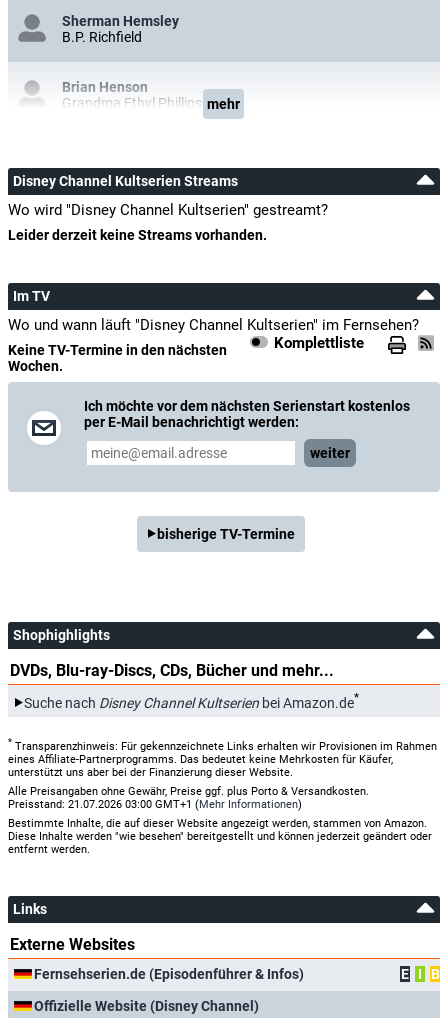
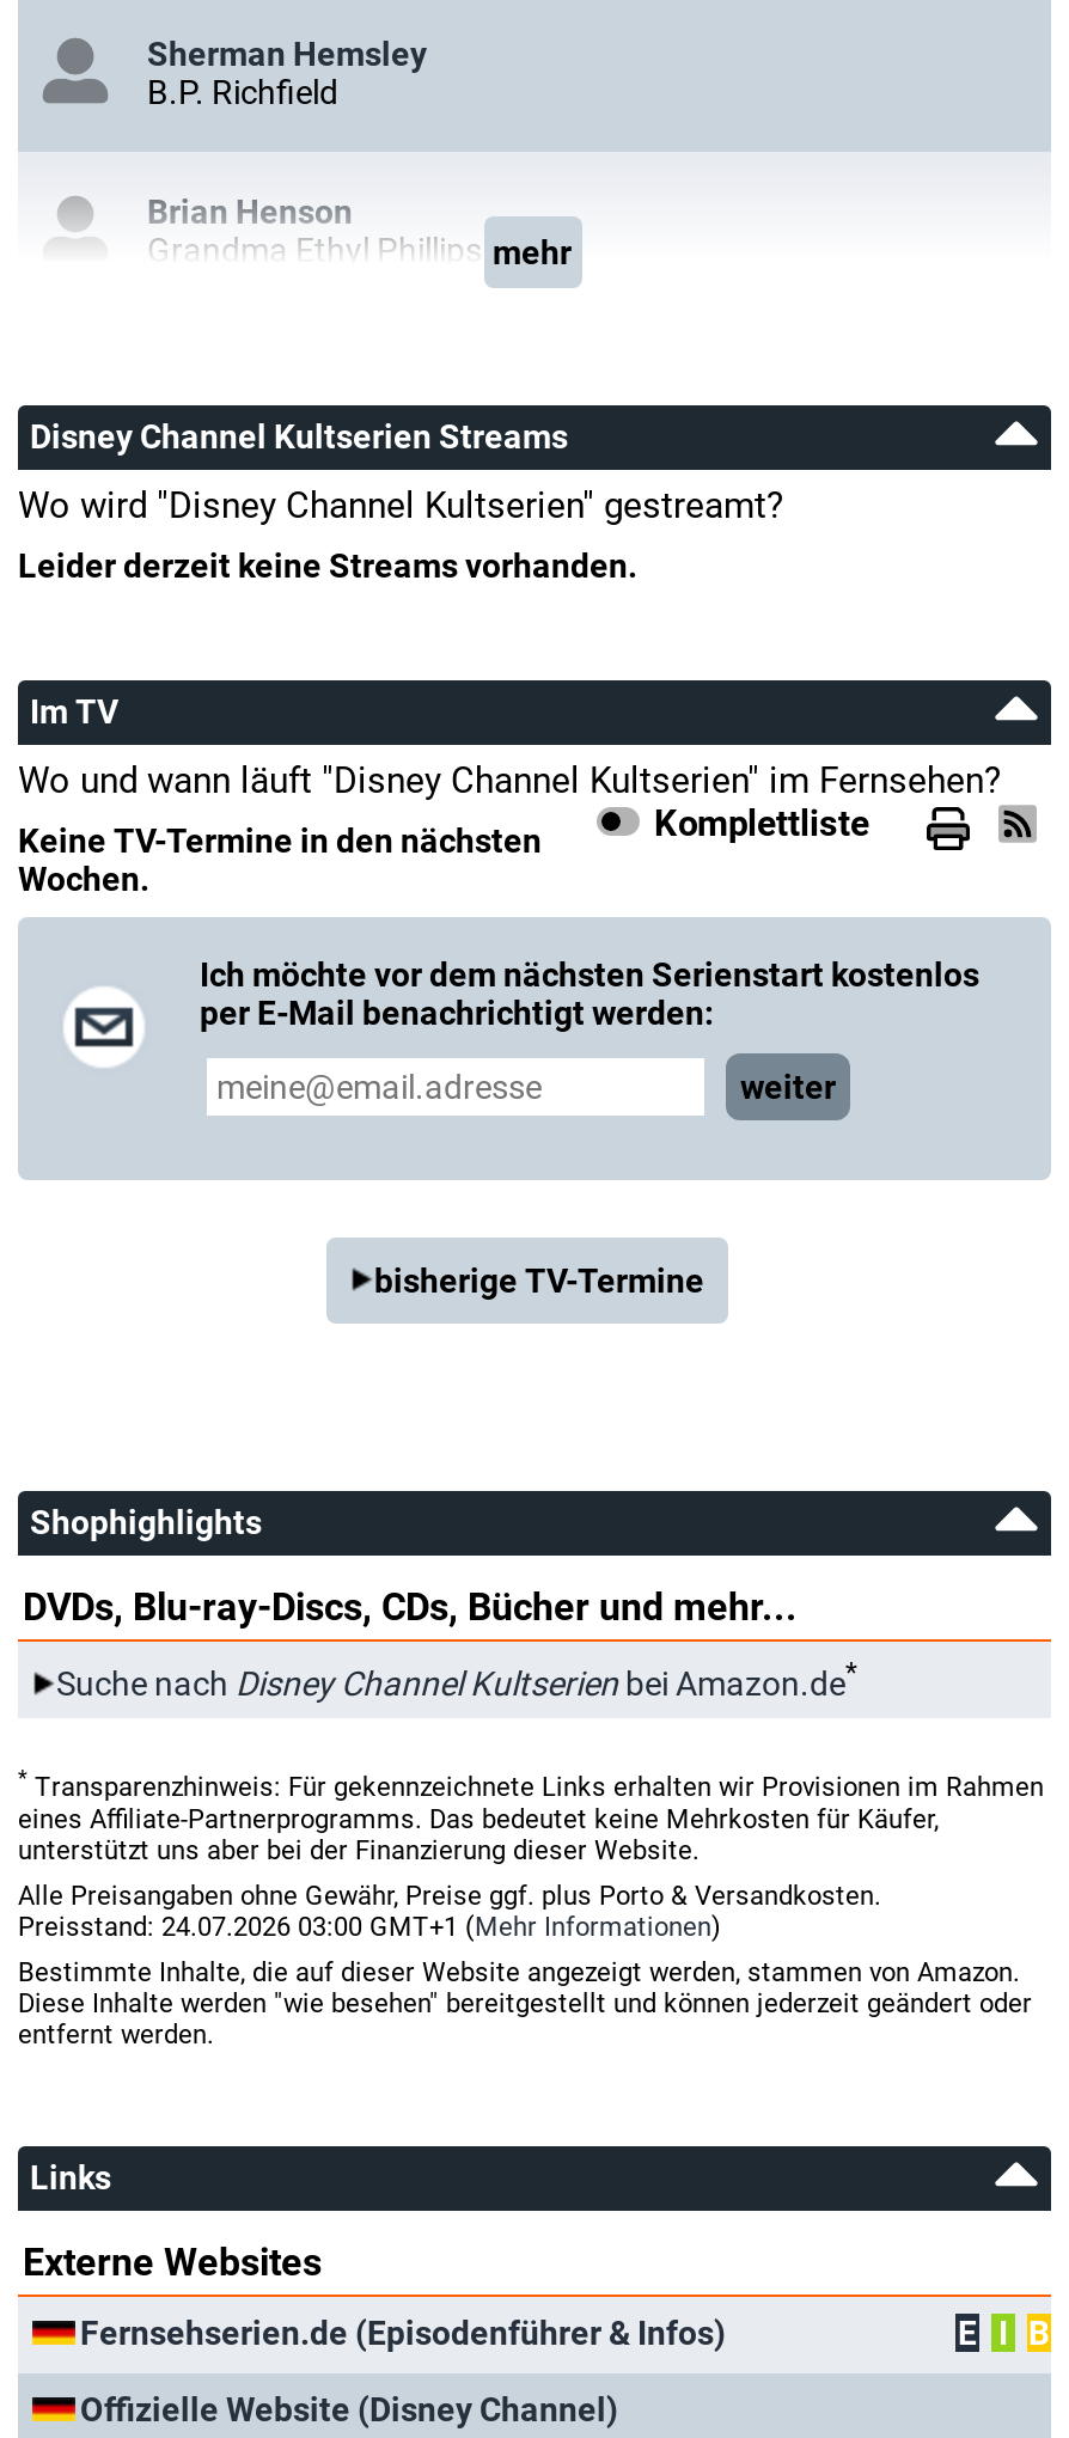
- Preisstand: 21.07.2026 03:00 GMT+1 (Mehr Informationen)
+ Preisstand: 24.07.2026 03:00 GMT+1 (Mehr Informationen)
